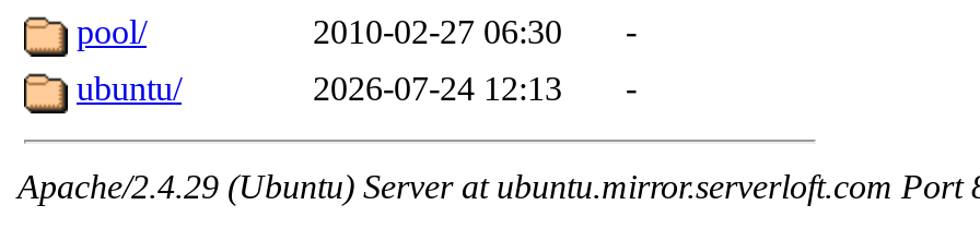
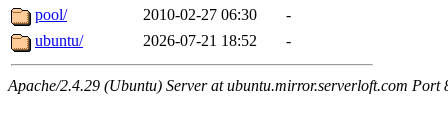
- 2026-07-24 12:13
+ 2026-07-21 18:52
